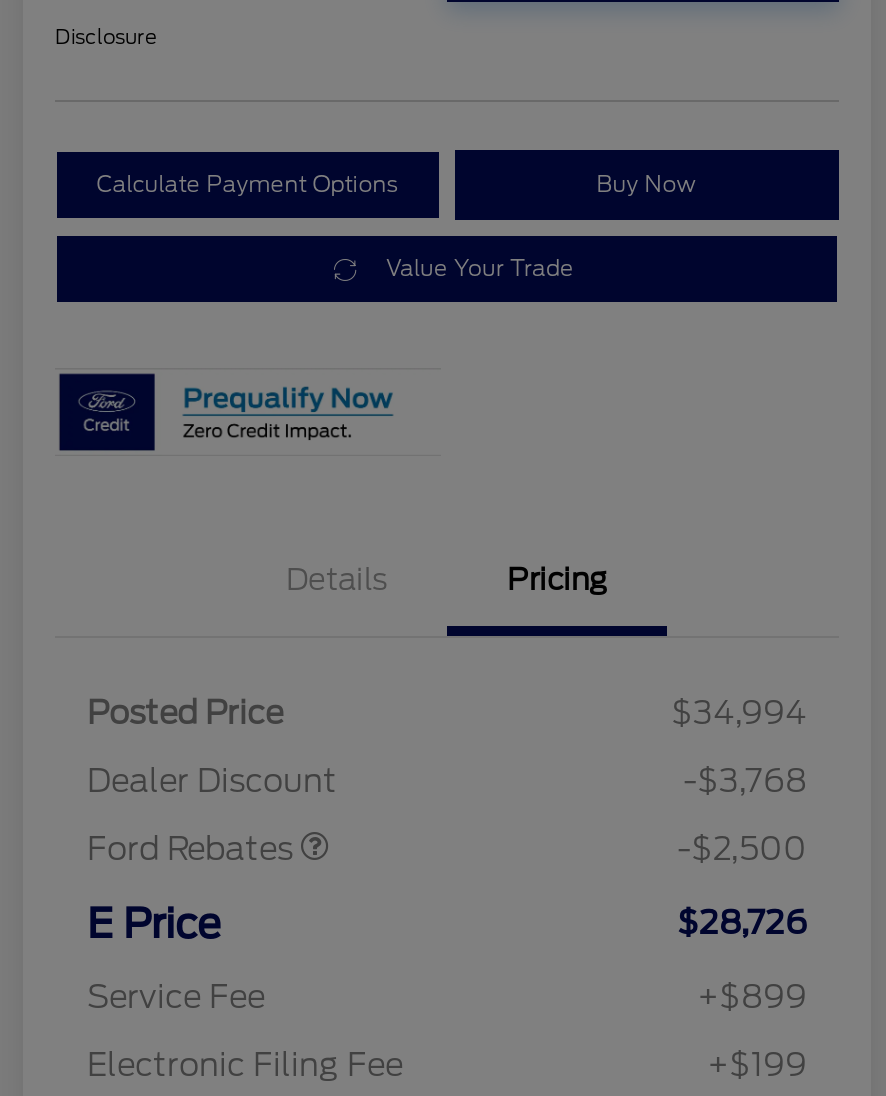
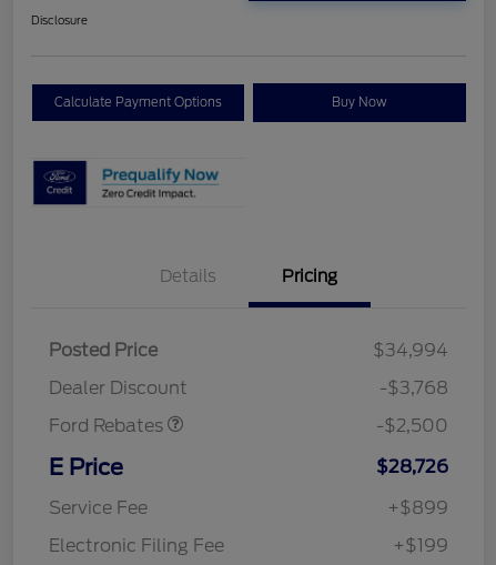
- Value Your Trade
